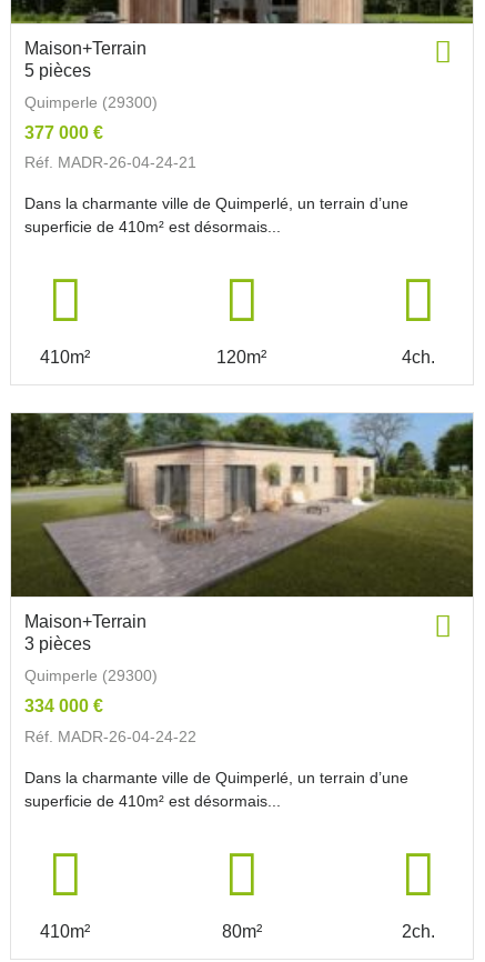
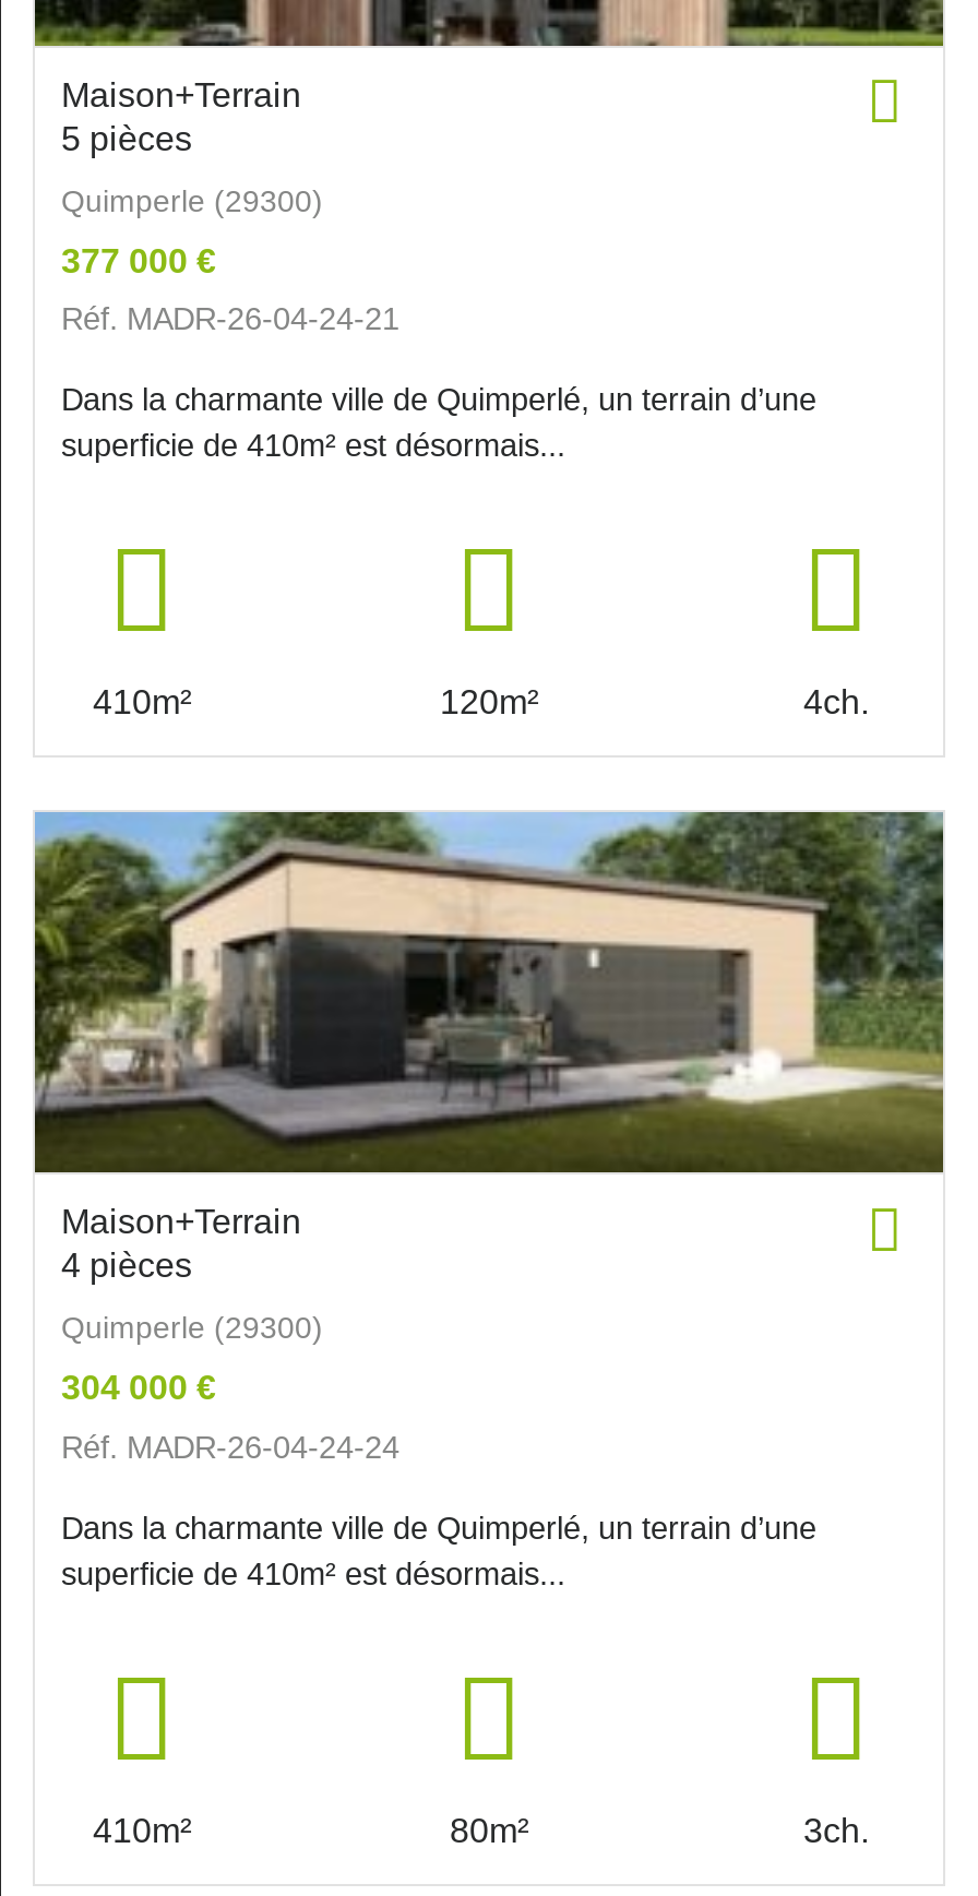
- [image]
- 3 pièces
+ [image]
+ 4 pièces

- 334 000 €
+ 304 000 €

- Réf. MADR-26-04-24-22
+ Réf. MADR-26-04-24-24

- 2ch.
+ 3ch.
